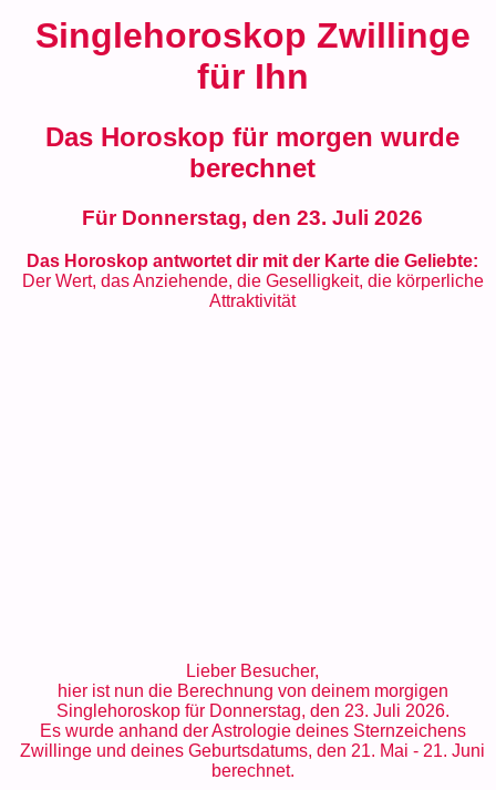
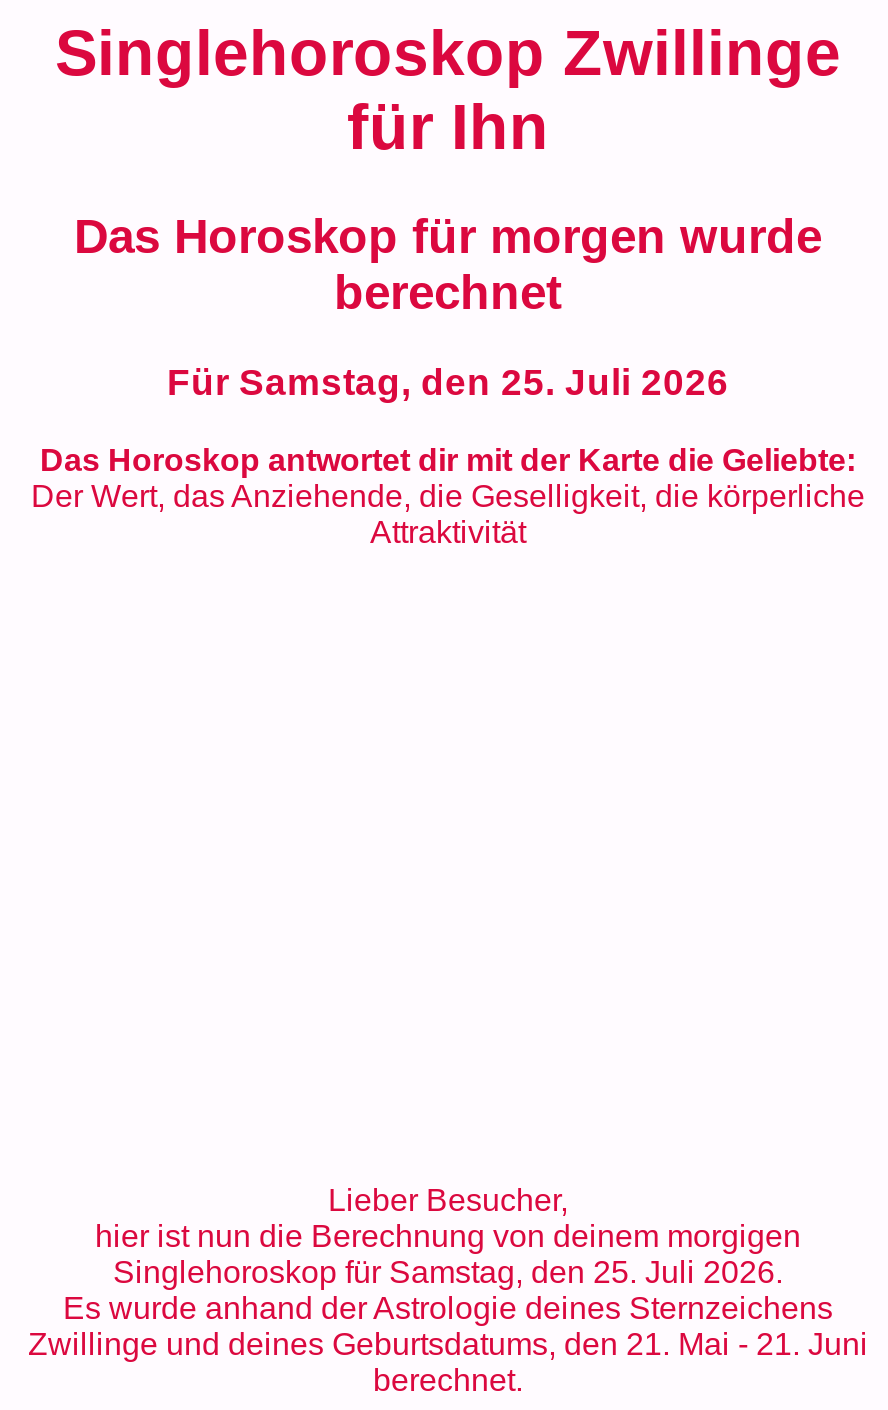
- Für Donnerstag, den 23. Juli 2026
+ Für Samstag, den 25. Juli 2026

- Singlehoroskop für Donnerstag, den 23. Juli 2026.
+ Singlehoroskop für Samstag, den 25. Juli 2026.
